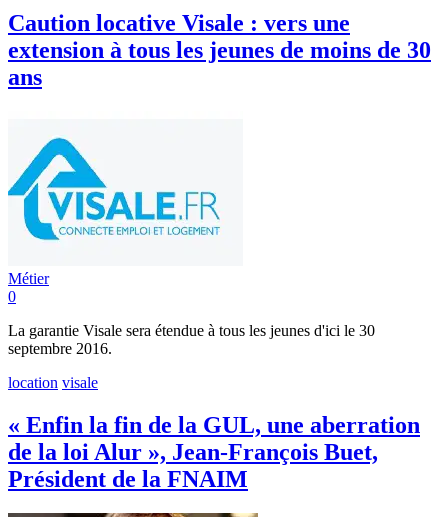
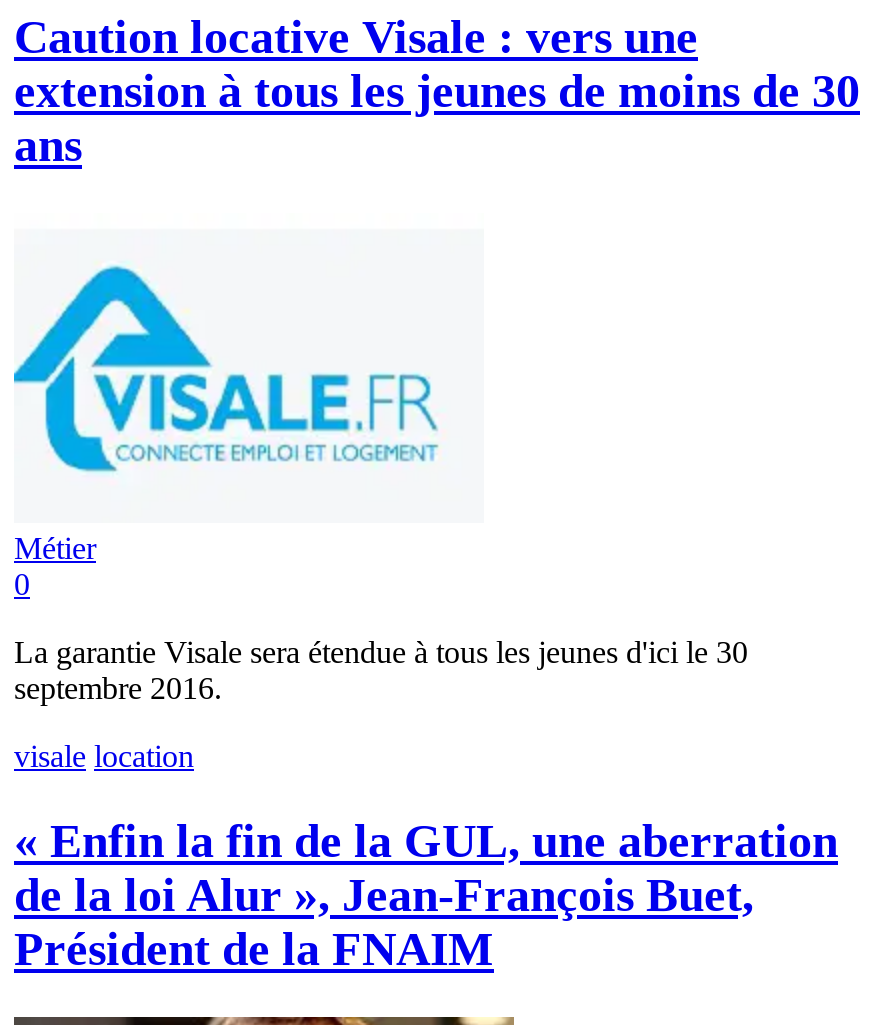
- location visale
+ visale location
